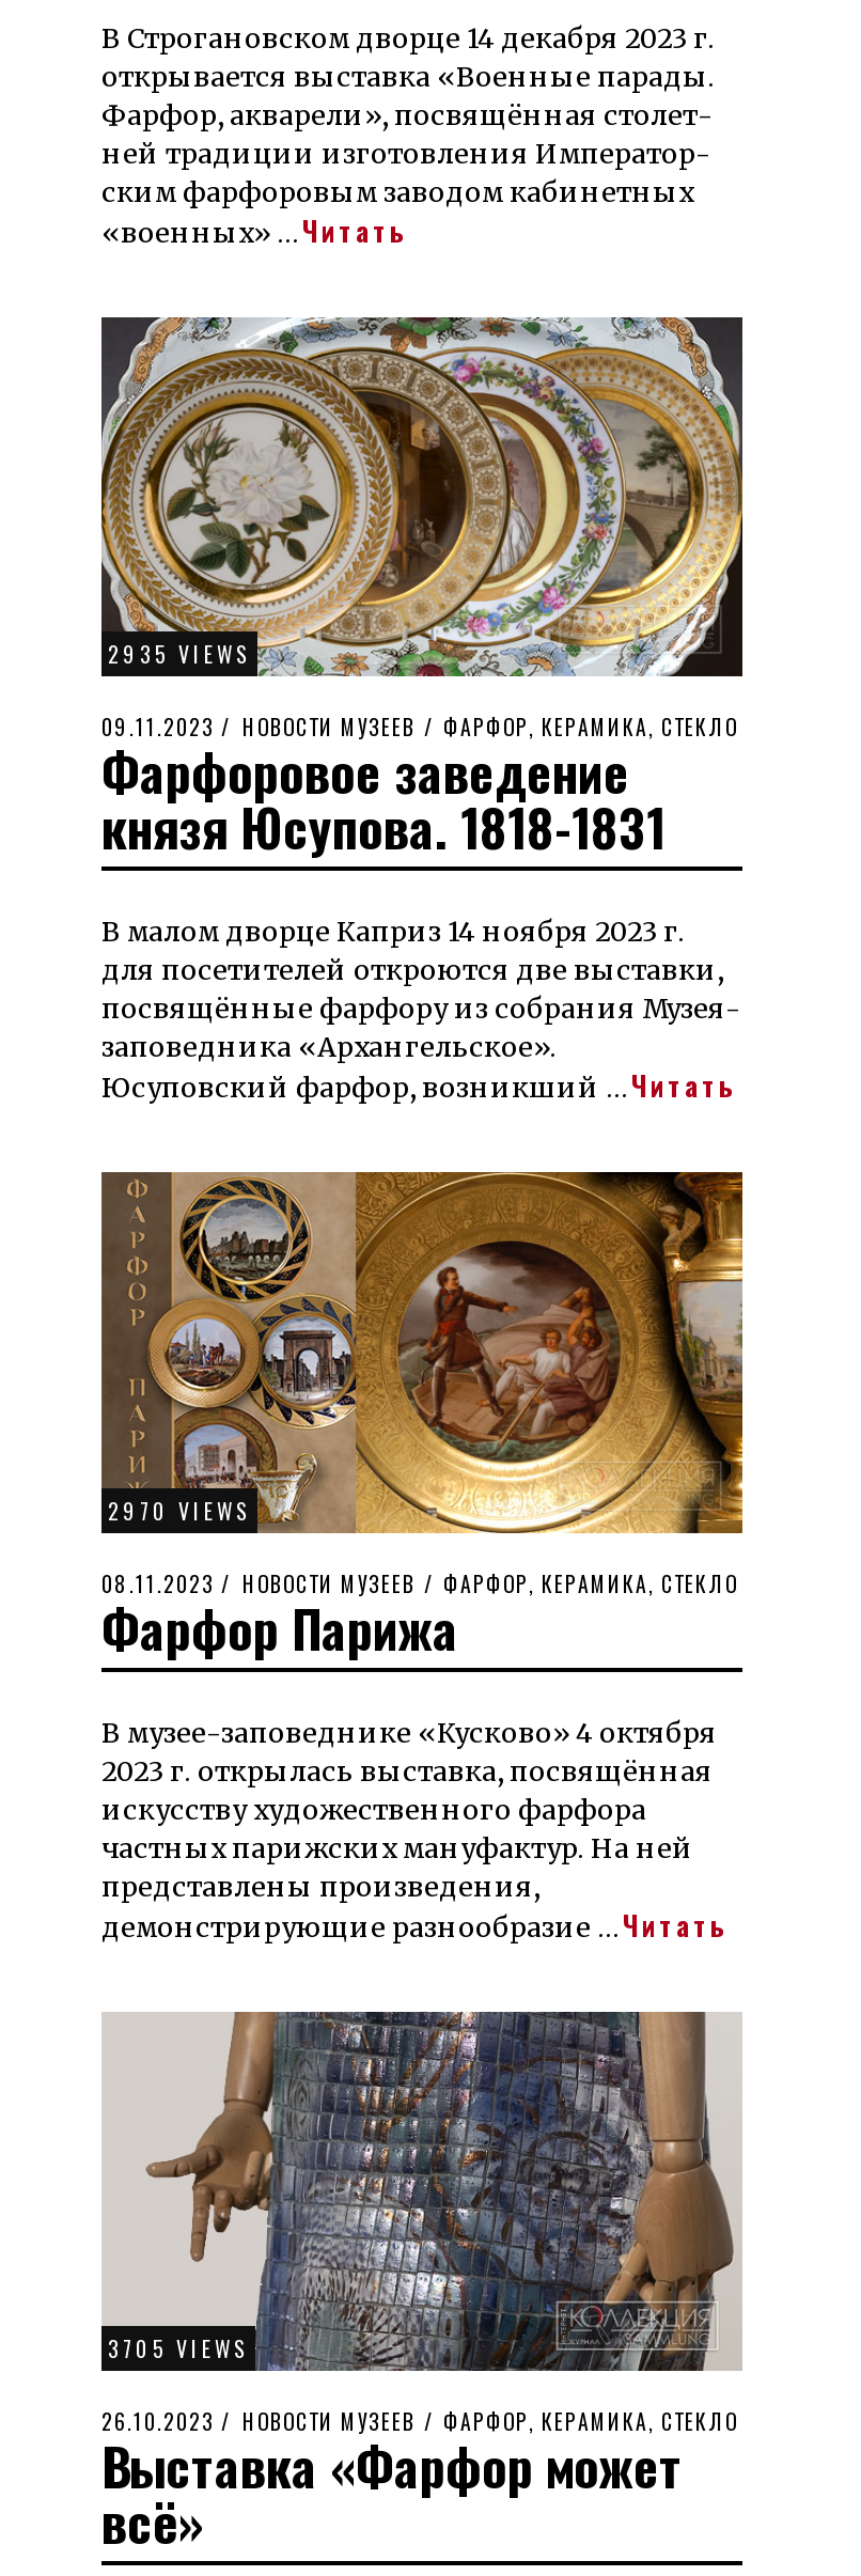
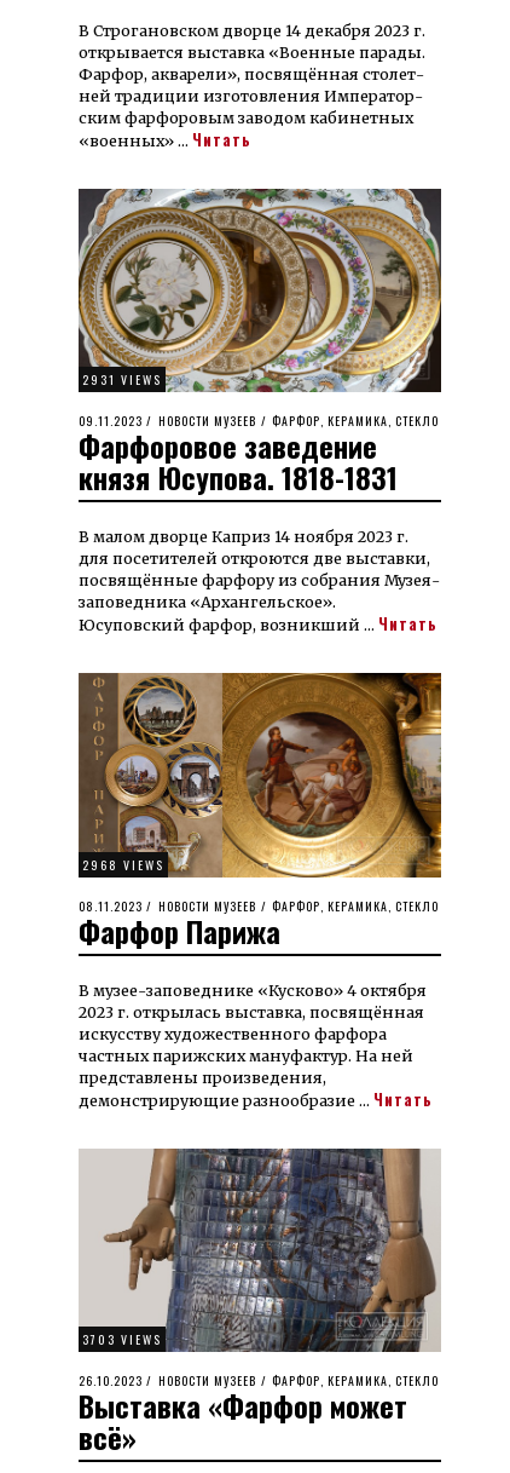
- 2935 VIEWS
+ 2931 VIEWS

- 2970 VIEWS
+ 2968 VIEWS

- 3705 VIEWS
+ 3703 VIEWS
